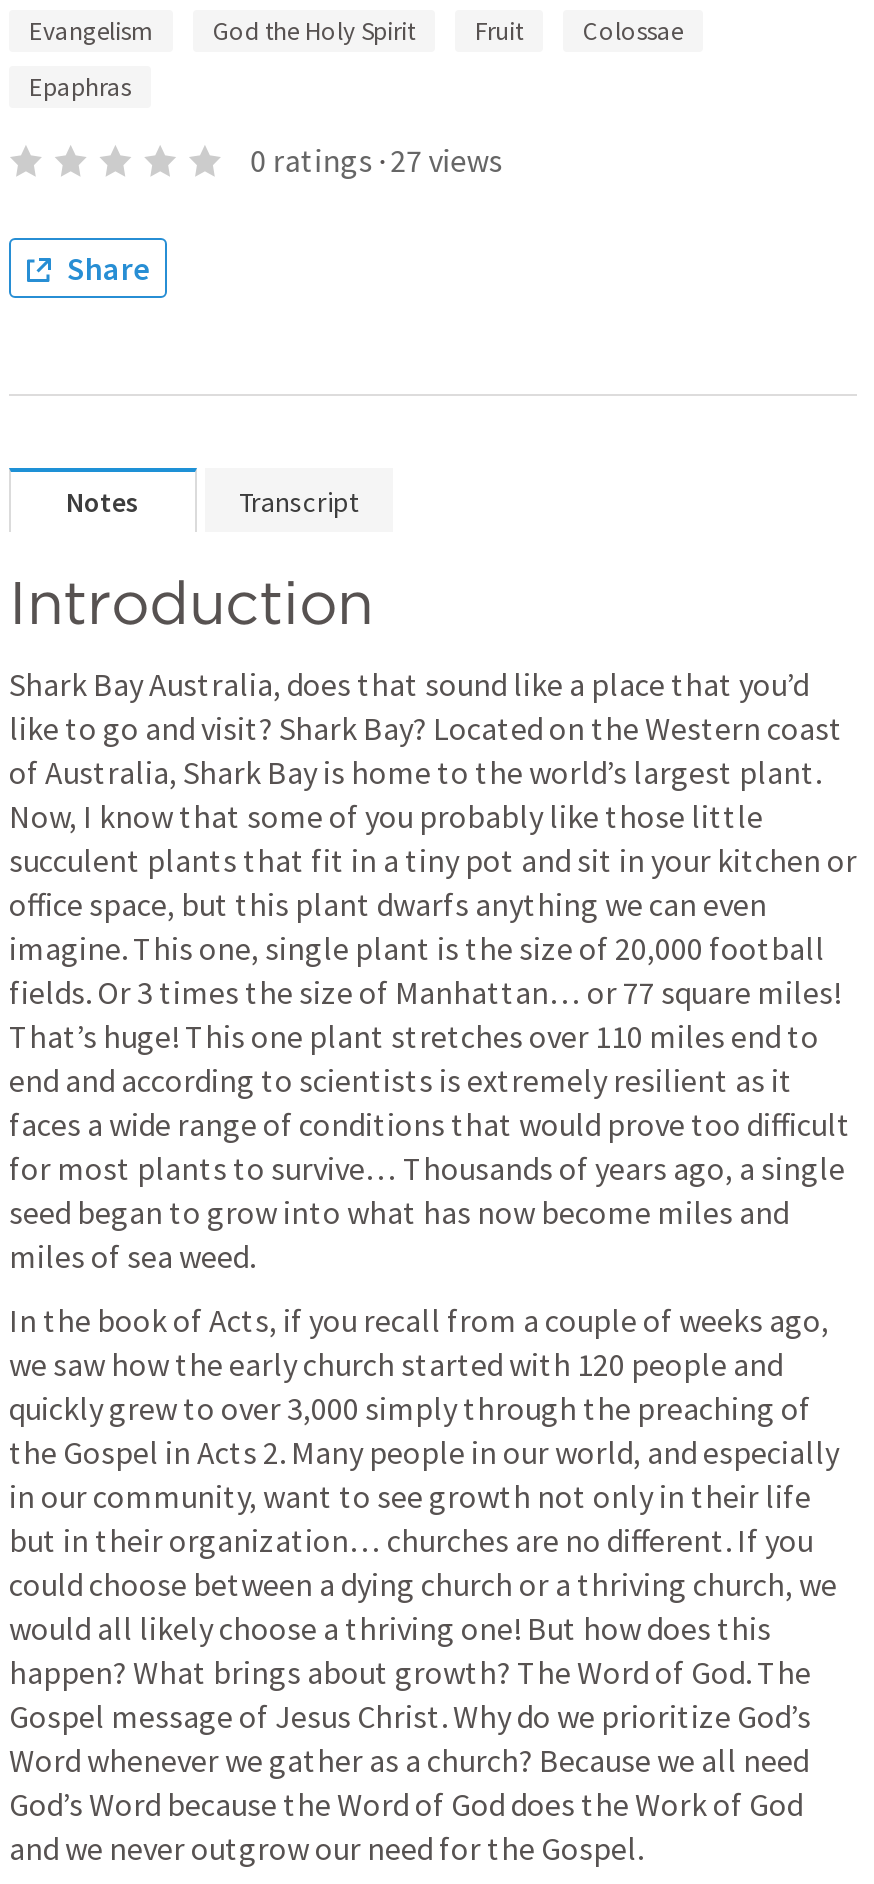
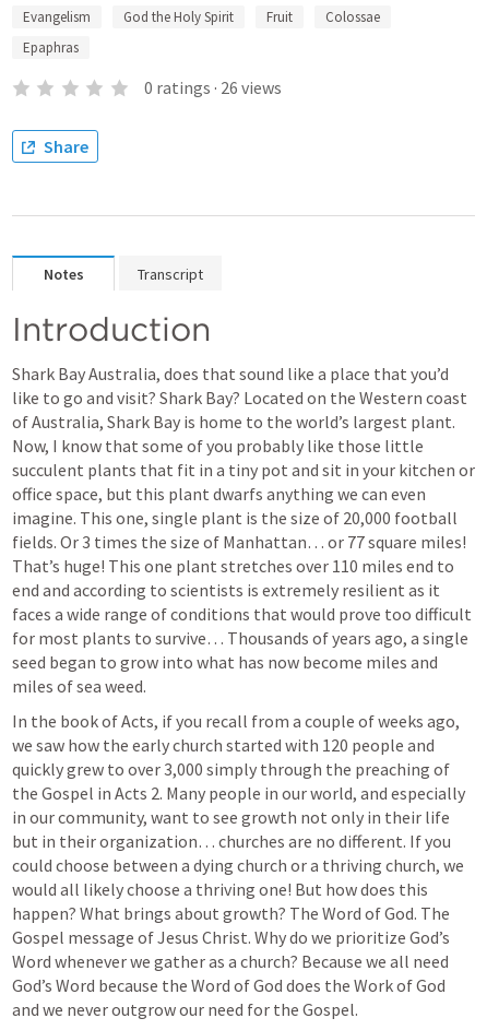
- 0 ratings · 27 views
+ 0 ratings · 26 views
